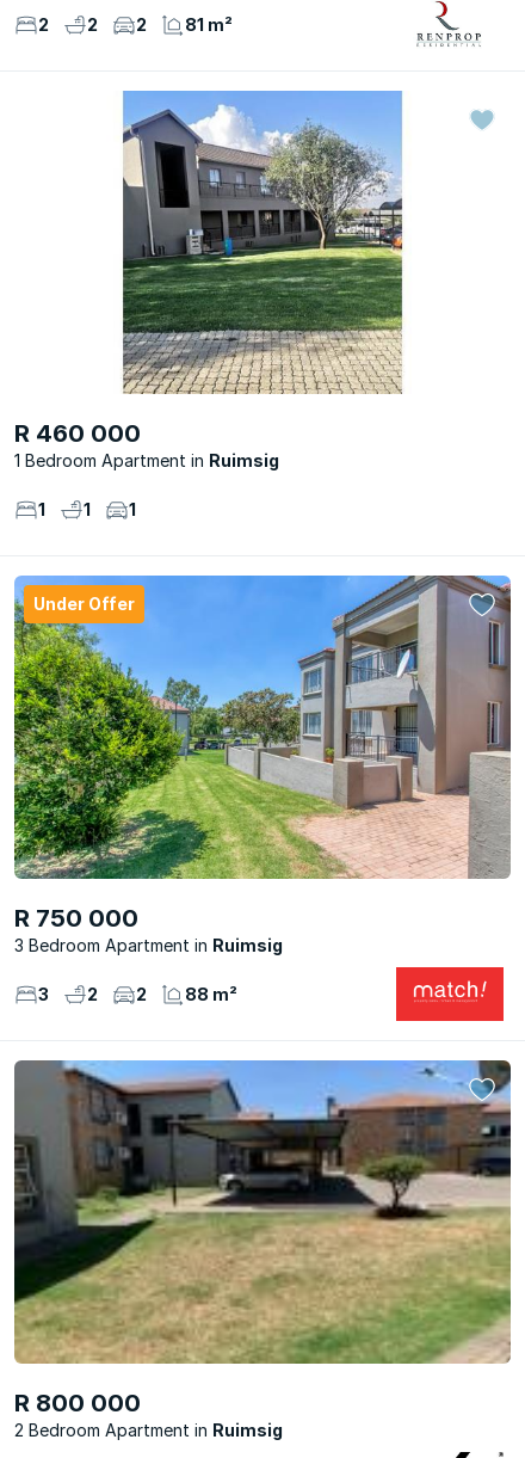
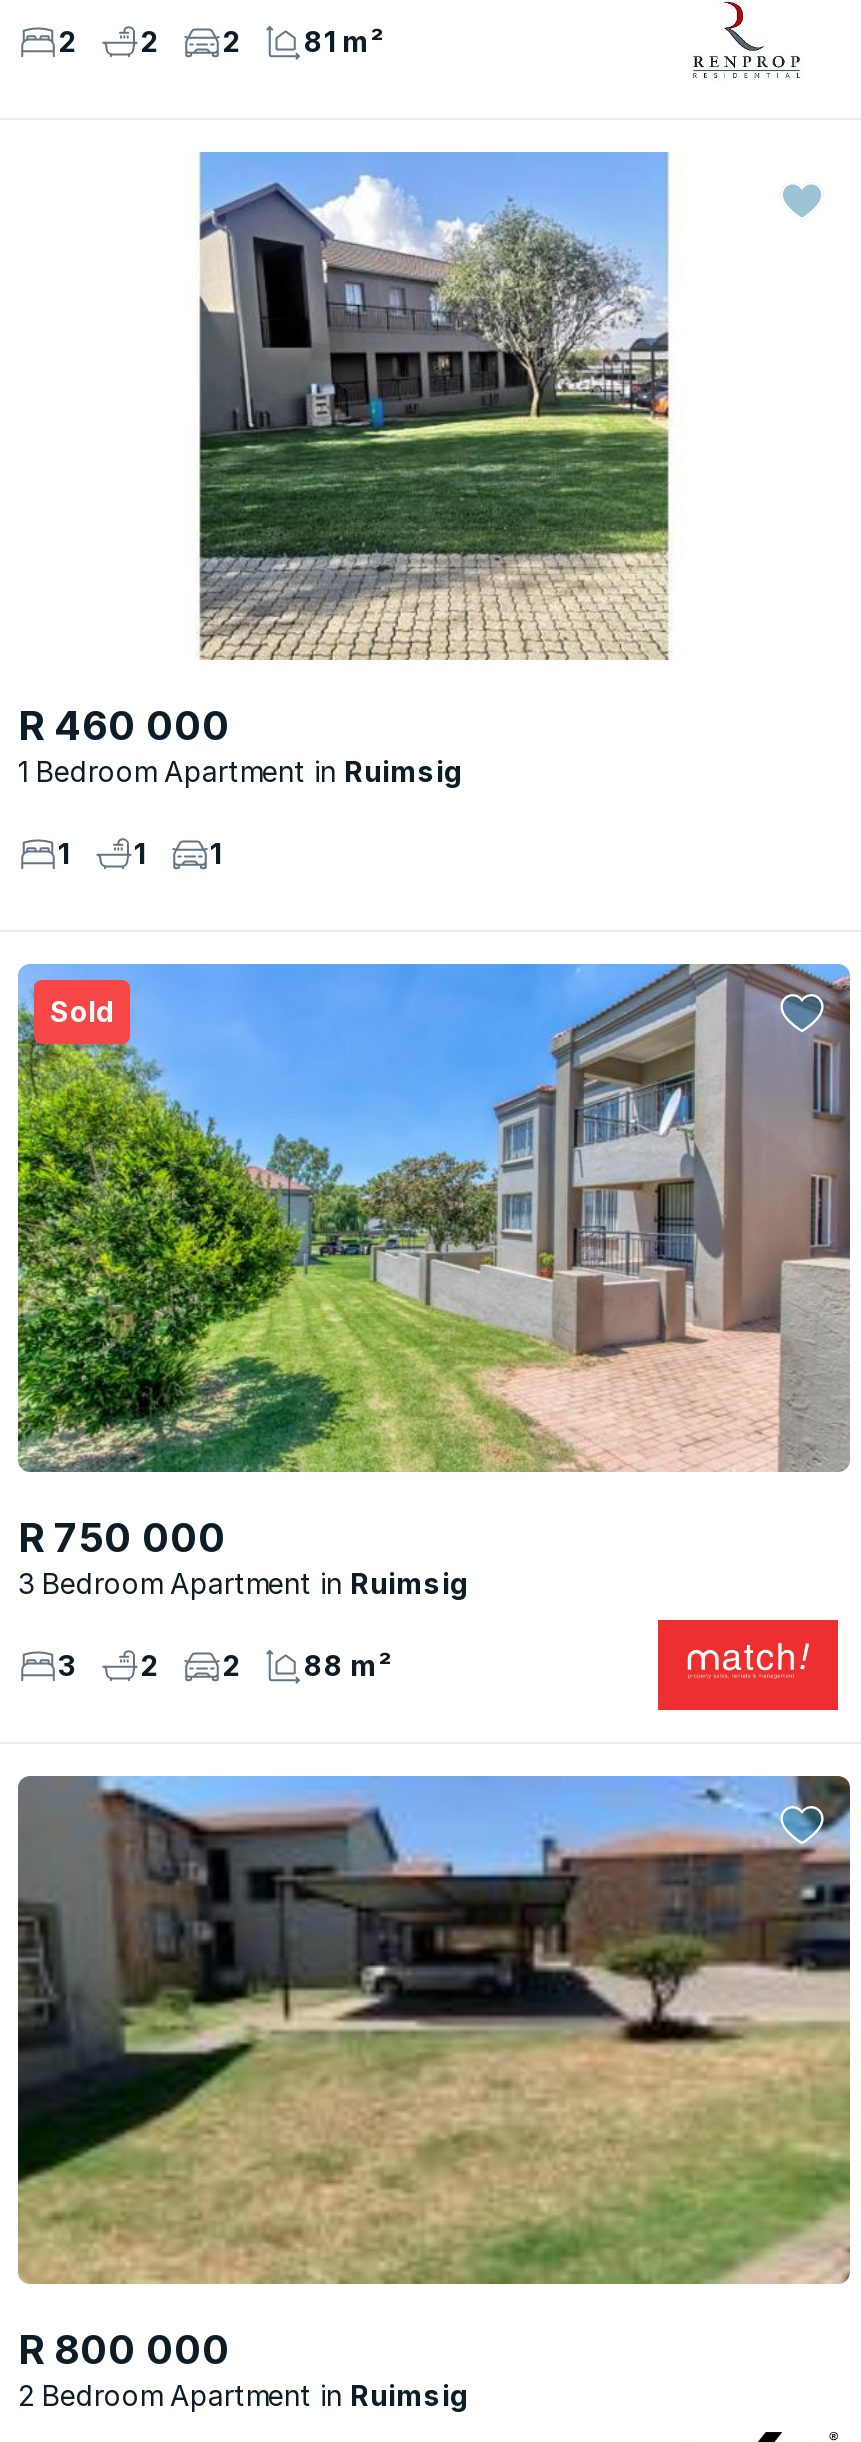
- Under Offer
+ Sold
